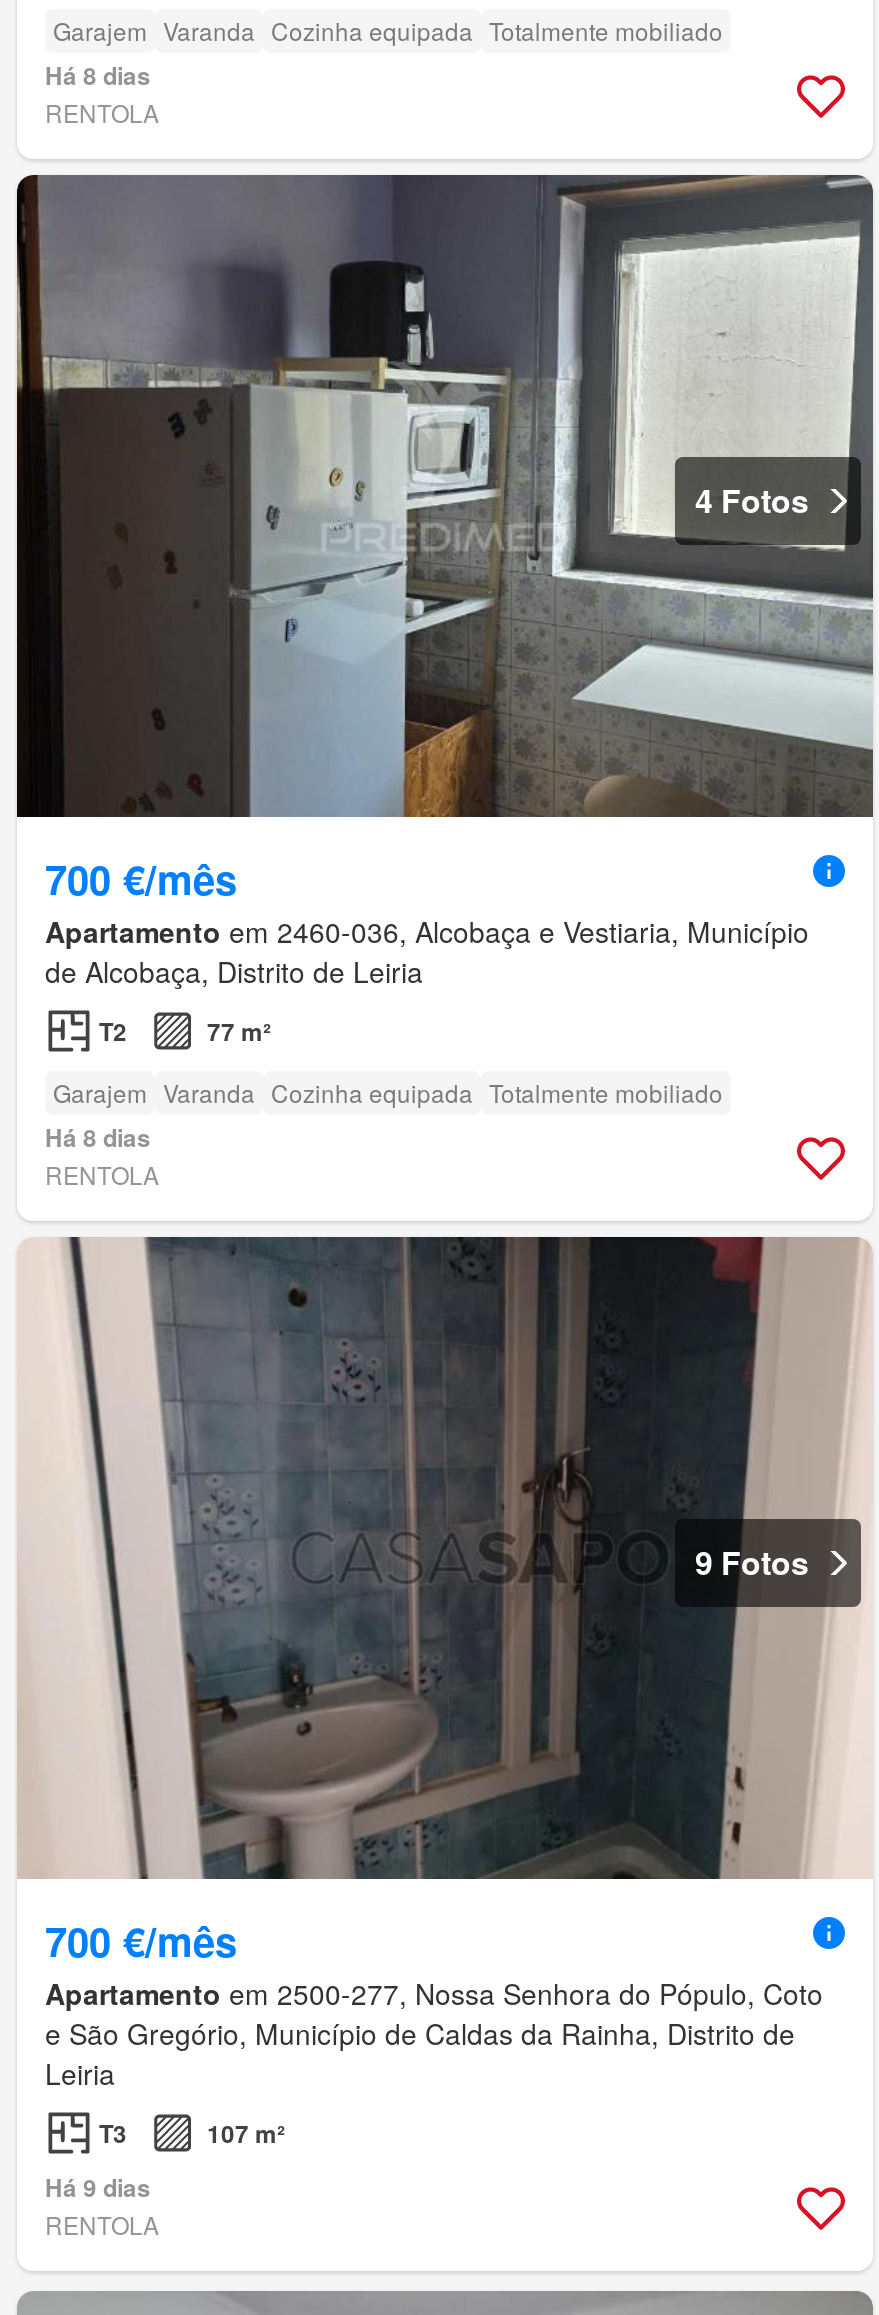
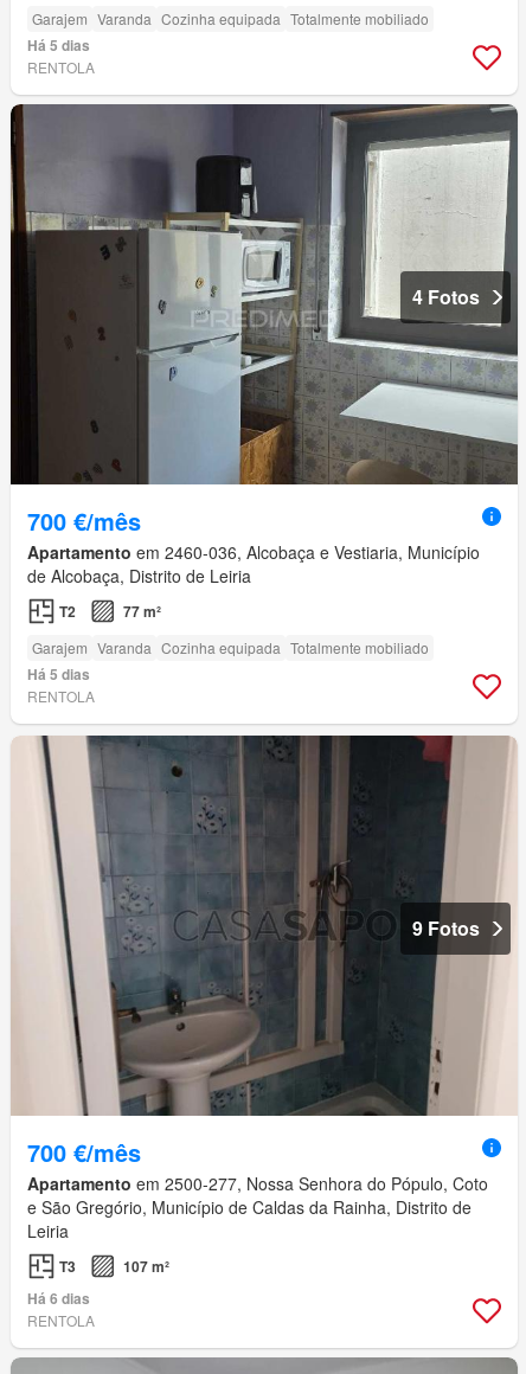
- Há 8 dias
+ Há 5 dias

- Há 8 dias
+ Há 5 dias

- Há 9 dias
+ Há 6 dias
